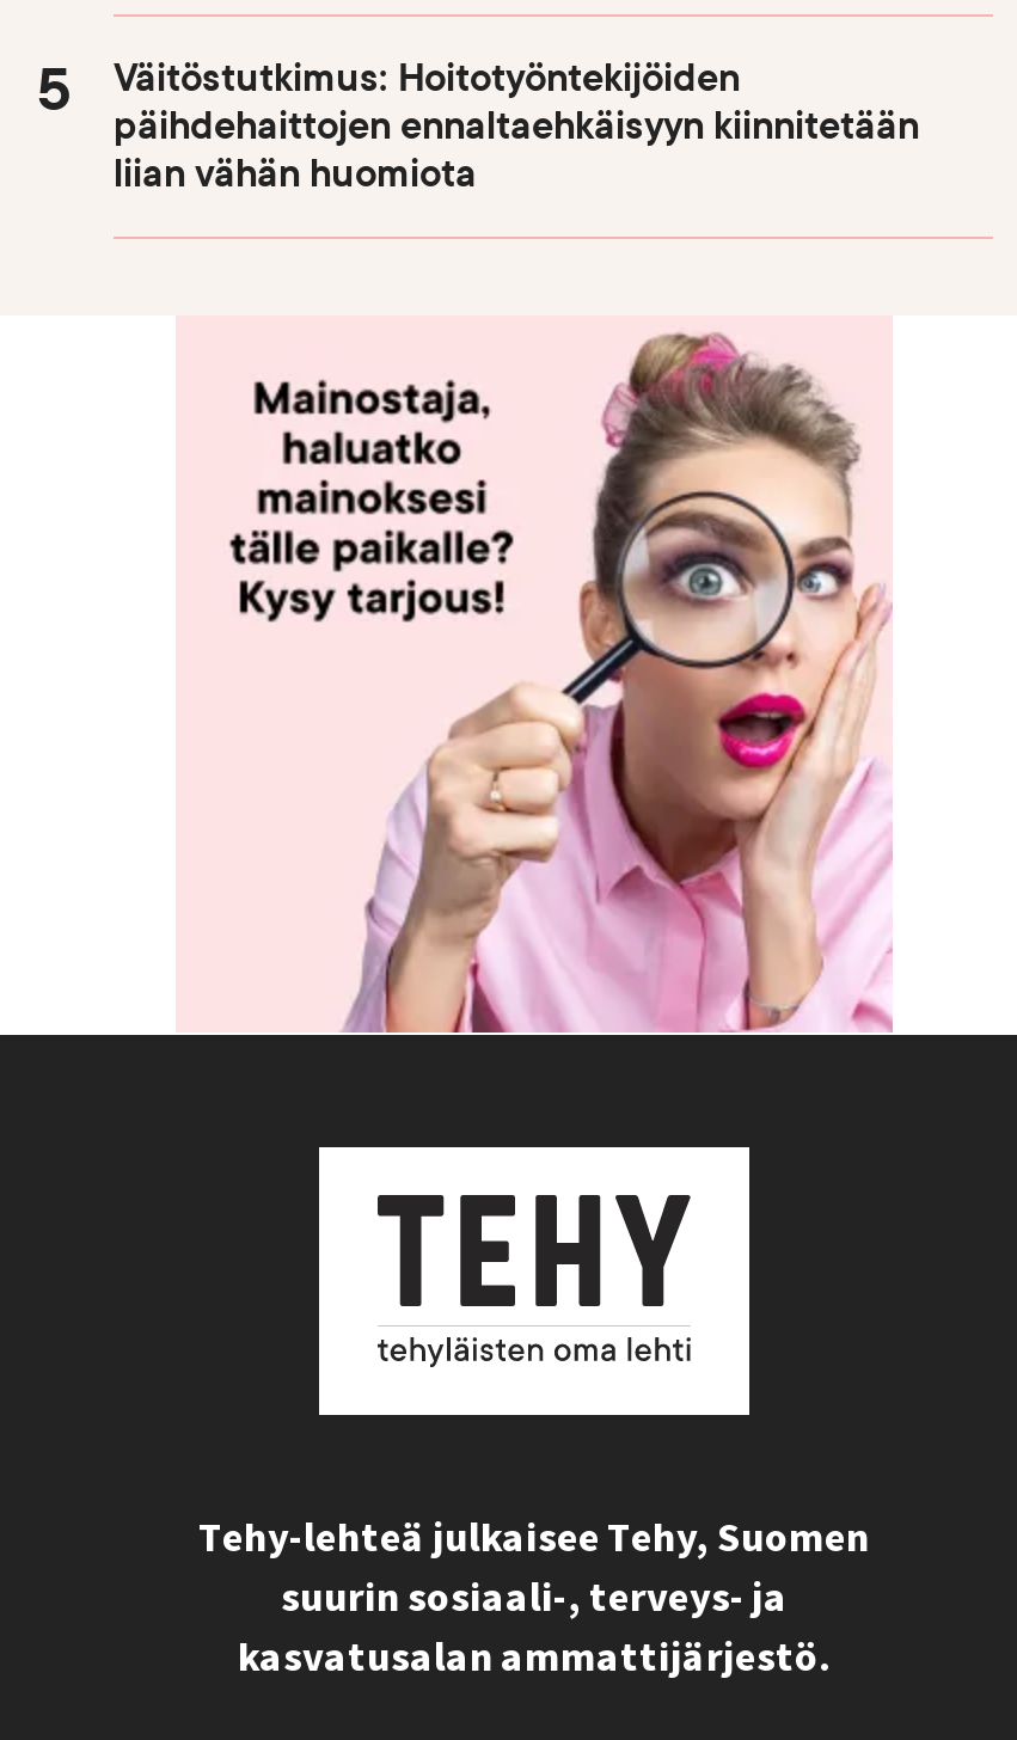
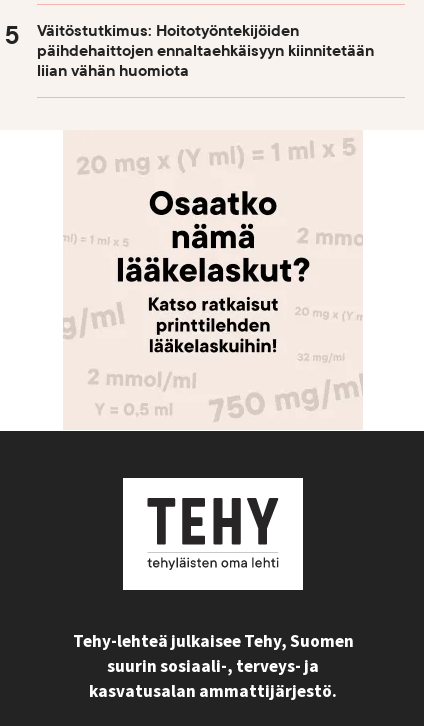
- [image]
+ [image]
